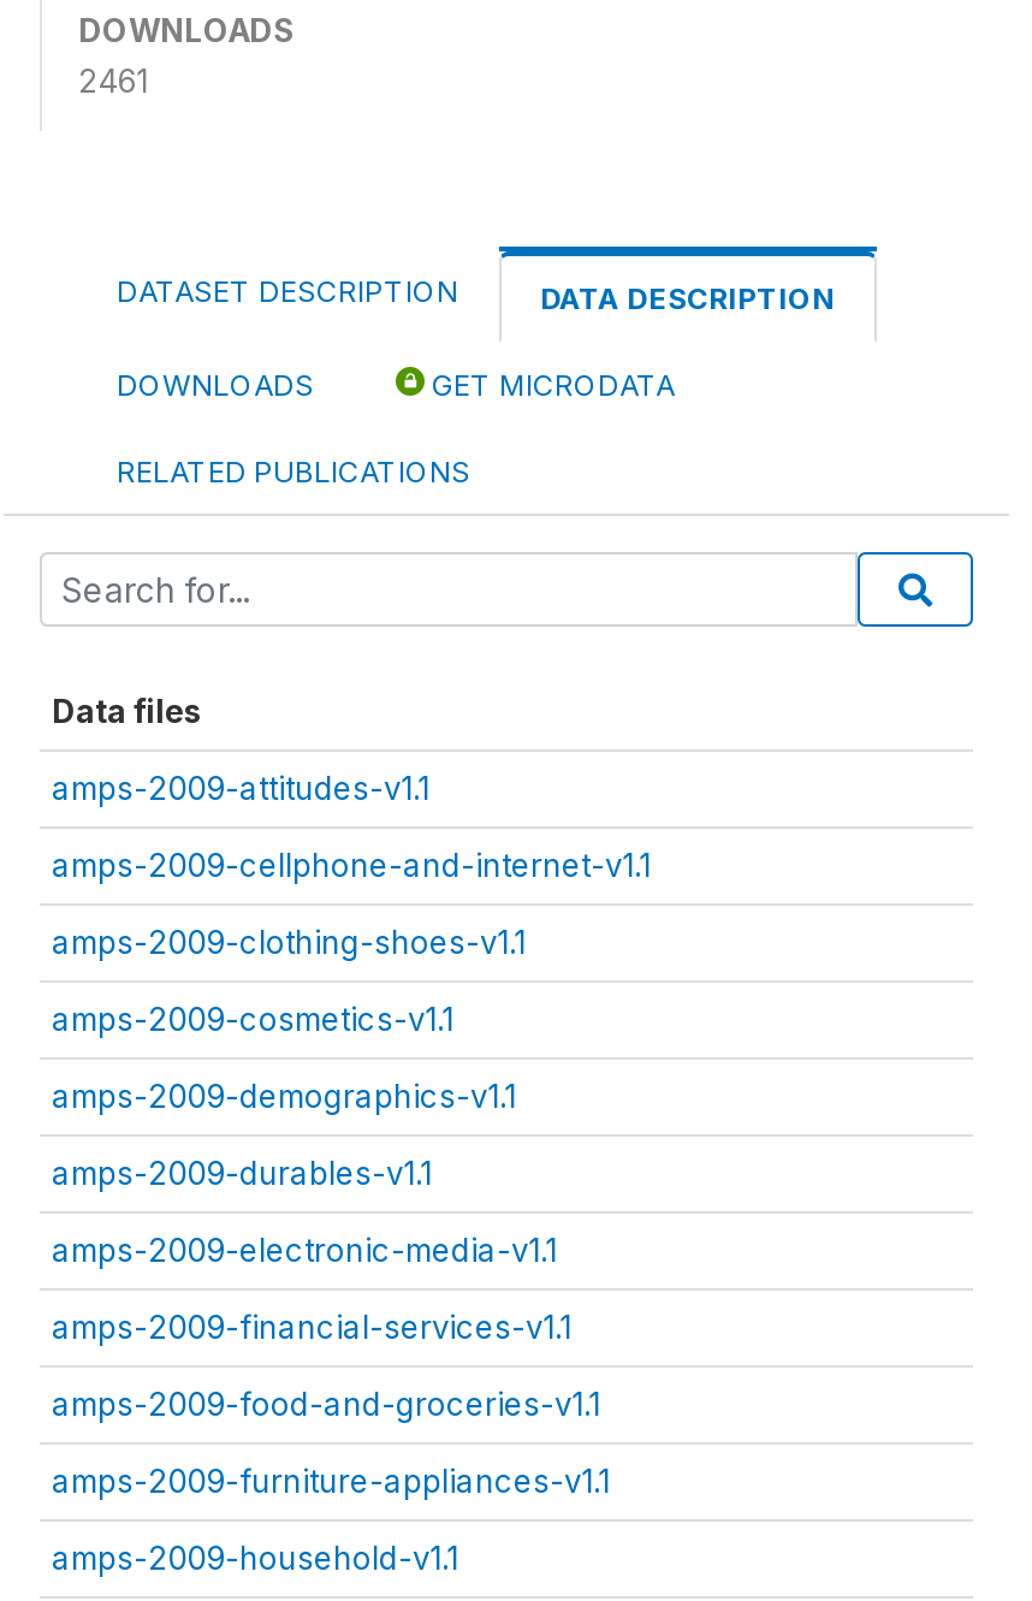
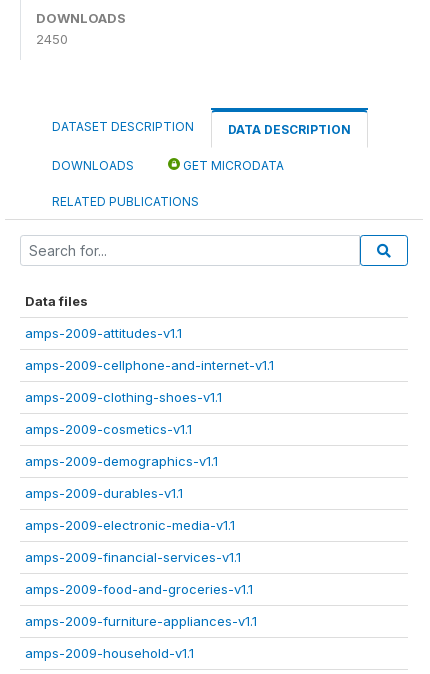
- 2461
+ 2450
